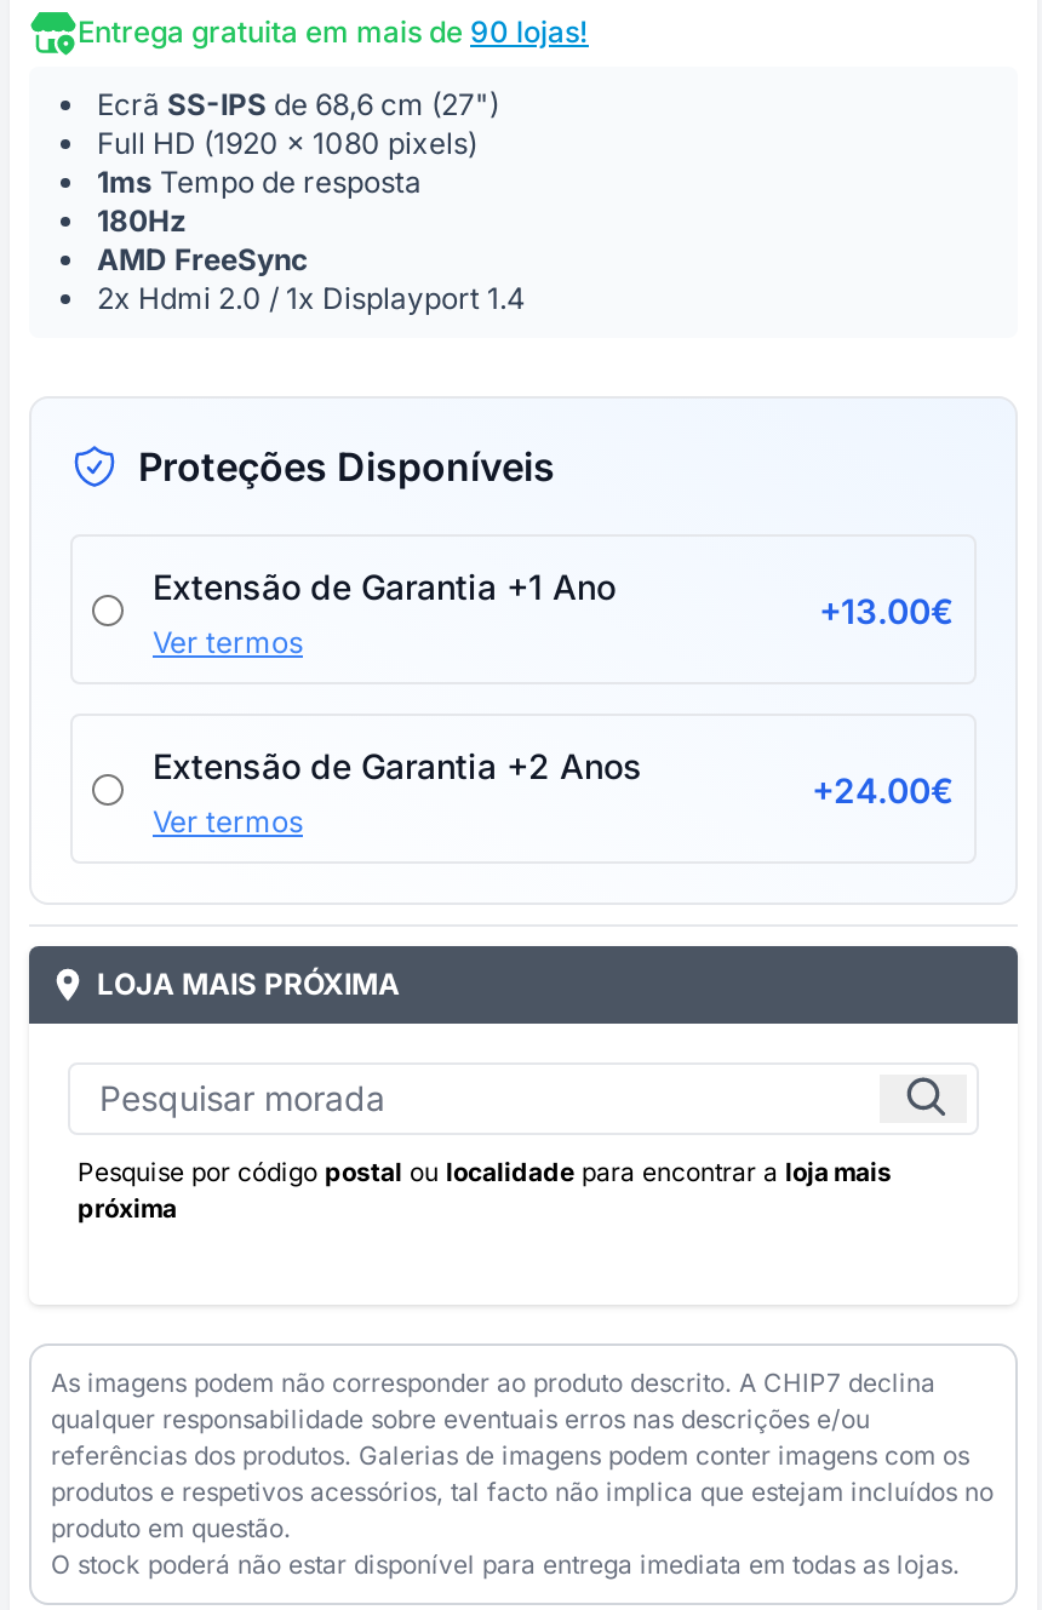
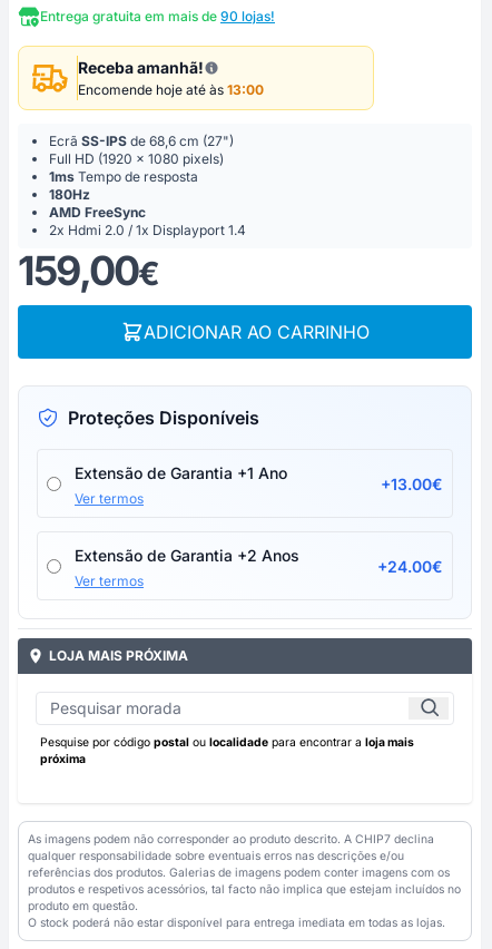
+ Receba amanhã!
+ Encomende hoje até às 13:00

+ 159,00€
+ ADICIONAR AO CARRINHO
